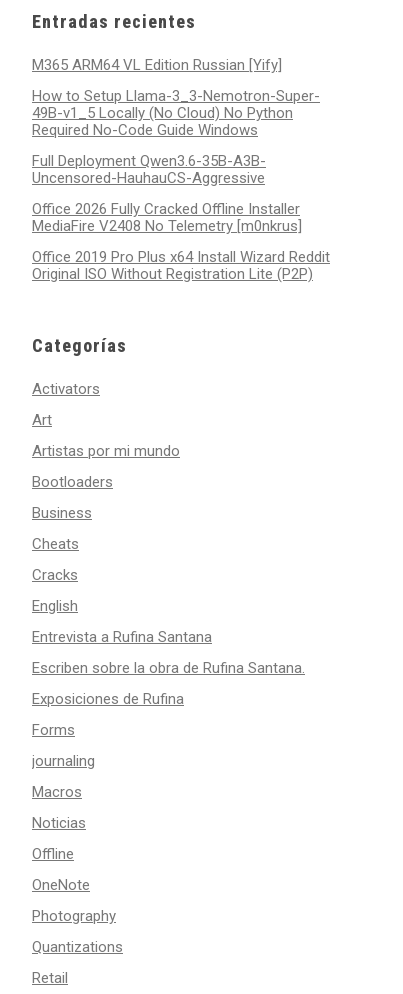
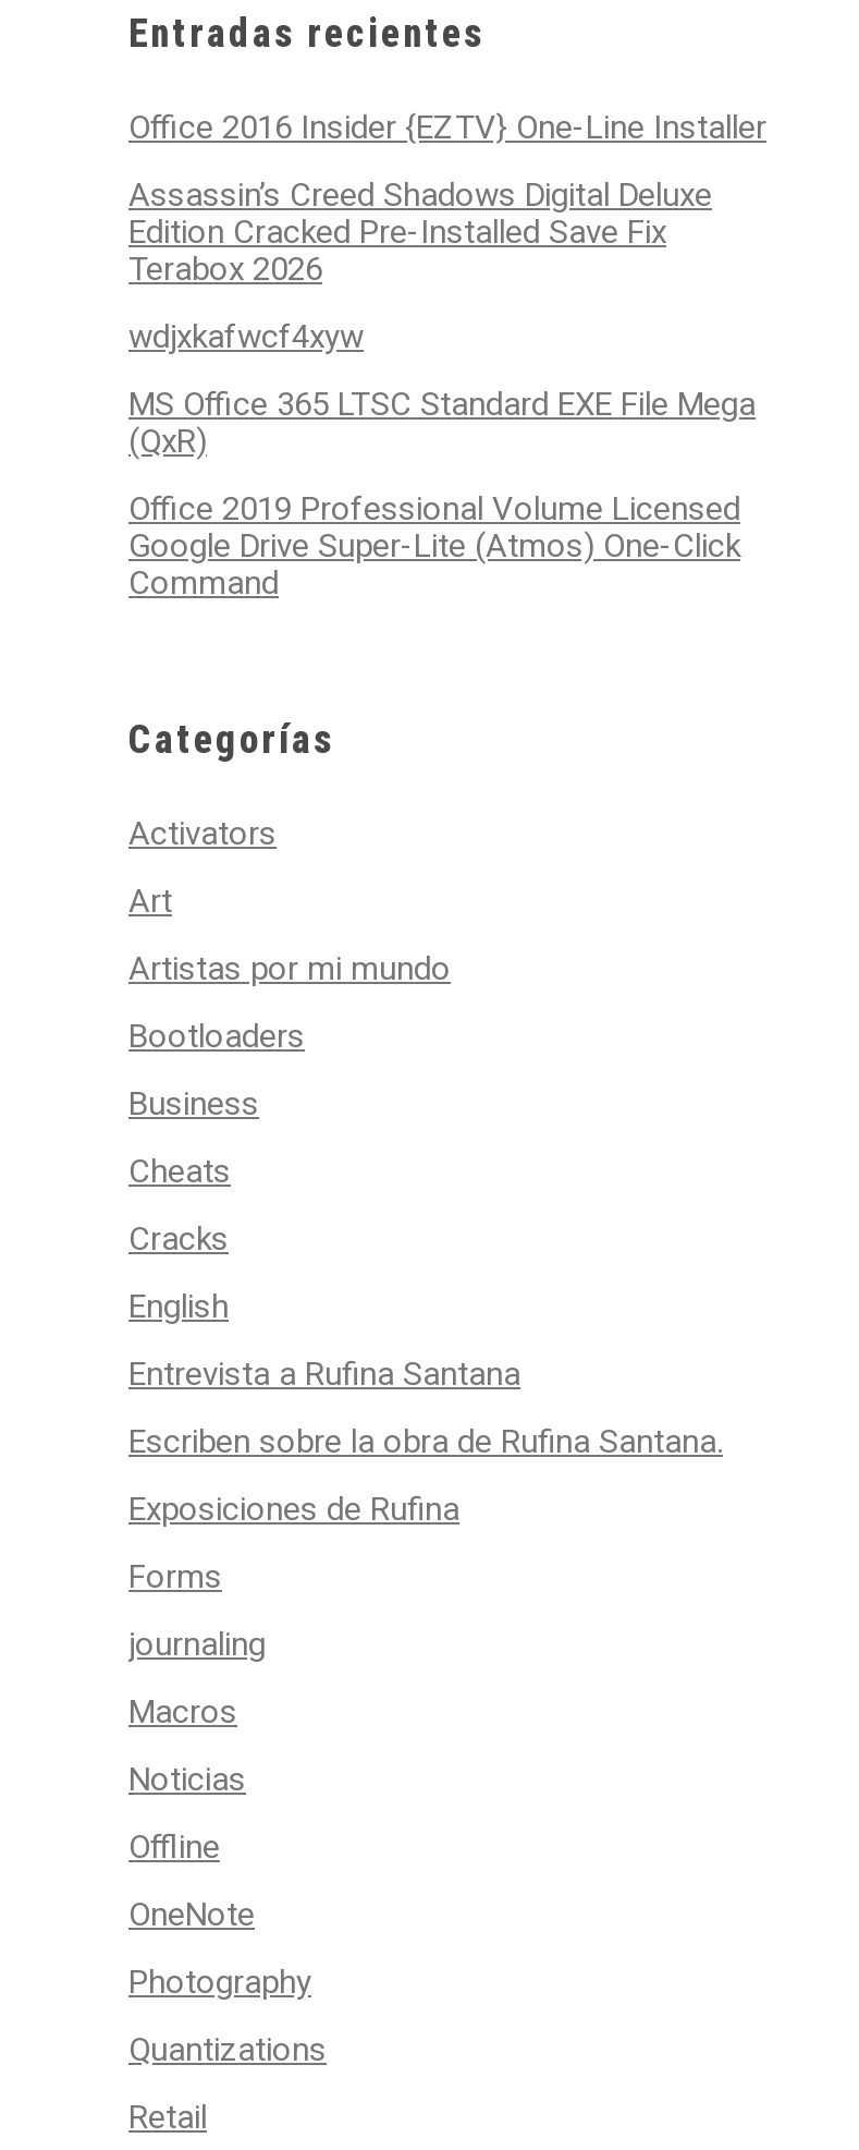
- M365 ARM64 VL Edition Russian [Yify]
+ Office 2016 Insider {EZTV} One-Line Installer

- How to Setup Llama-3_3-Nemotron-Super-
- 49B-v1_5 Locally (No Cloud) No Python
- Required No-Code Guide Windows
+ Assassin’s Creed Shadows Digital Deluxe
+ Edition Cracked Pre-Installed Save Fix
+ Terabox 2026

- Full Deployment Qwen3.6-35B-A3B-
- Uncensored-HauhauCS-Aggressive
+ wdjxkafwcf4xyw

- Office 2026 Fully Cracked Offline Installer
- MediaFire V2408 No Telemetry [m0nkrus]
+ MS Office 365 LTSC Standard EXE File Mega
+ (QxR)

- Office 2019 Pro Plus x64 Install Wizard Reddit
- Original ISO Without Registration Lite (P2P)
+ Office 2019 Professional Volume Licensed
+ Google Drive Super-Lite (Atmos) One-Click
+ Command
